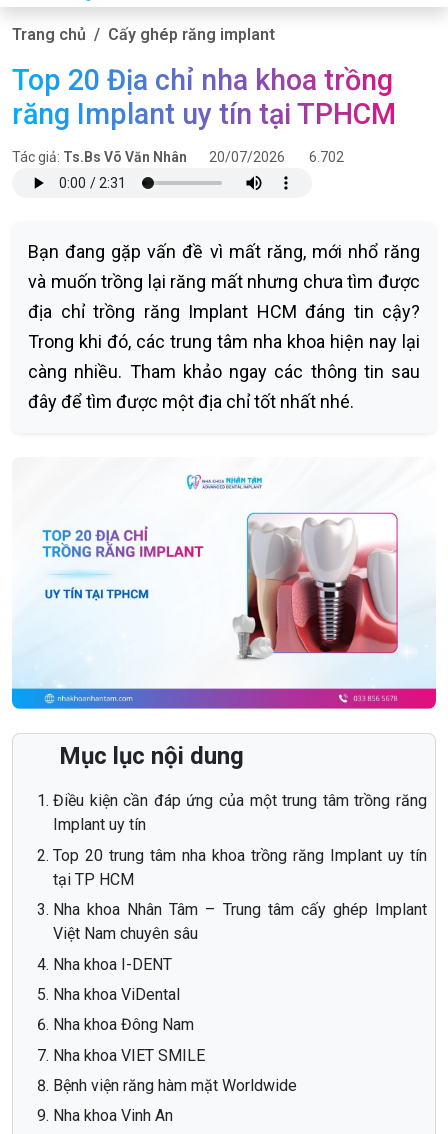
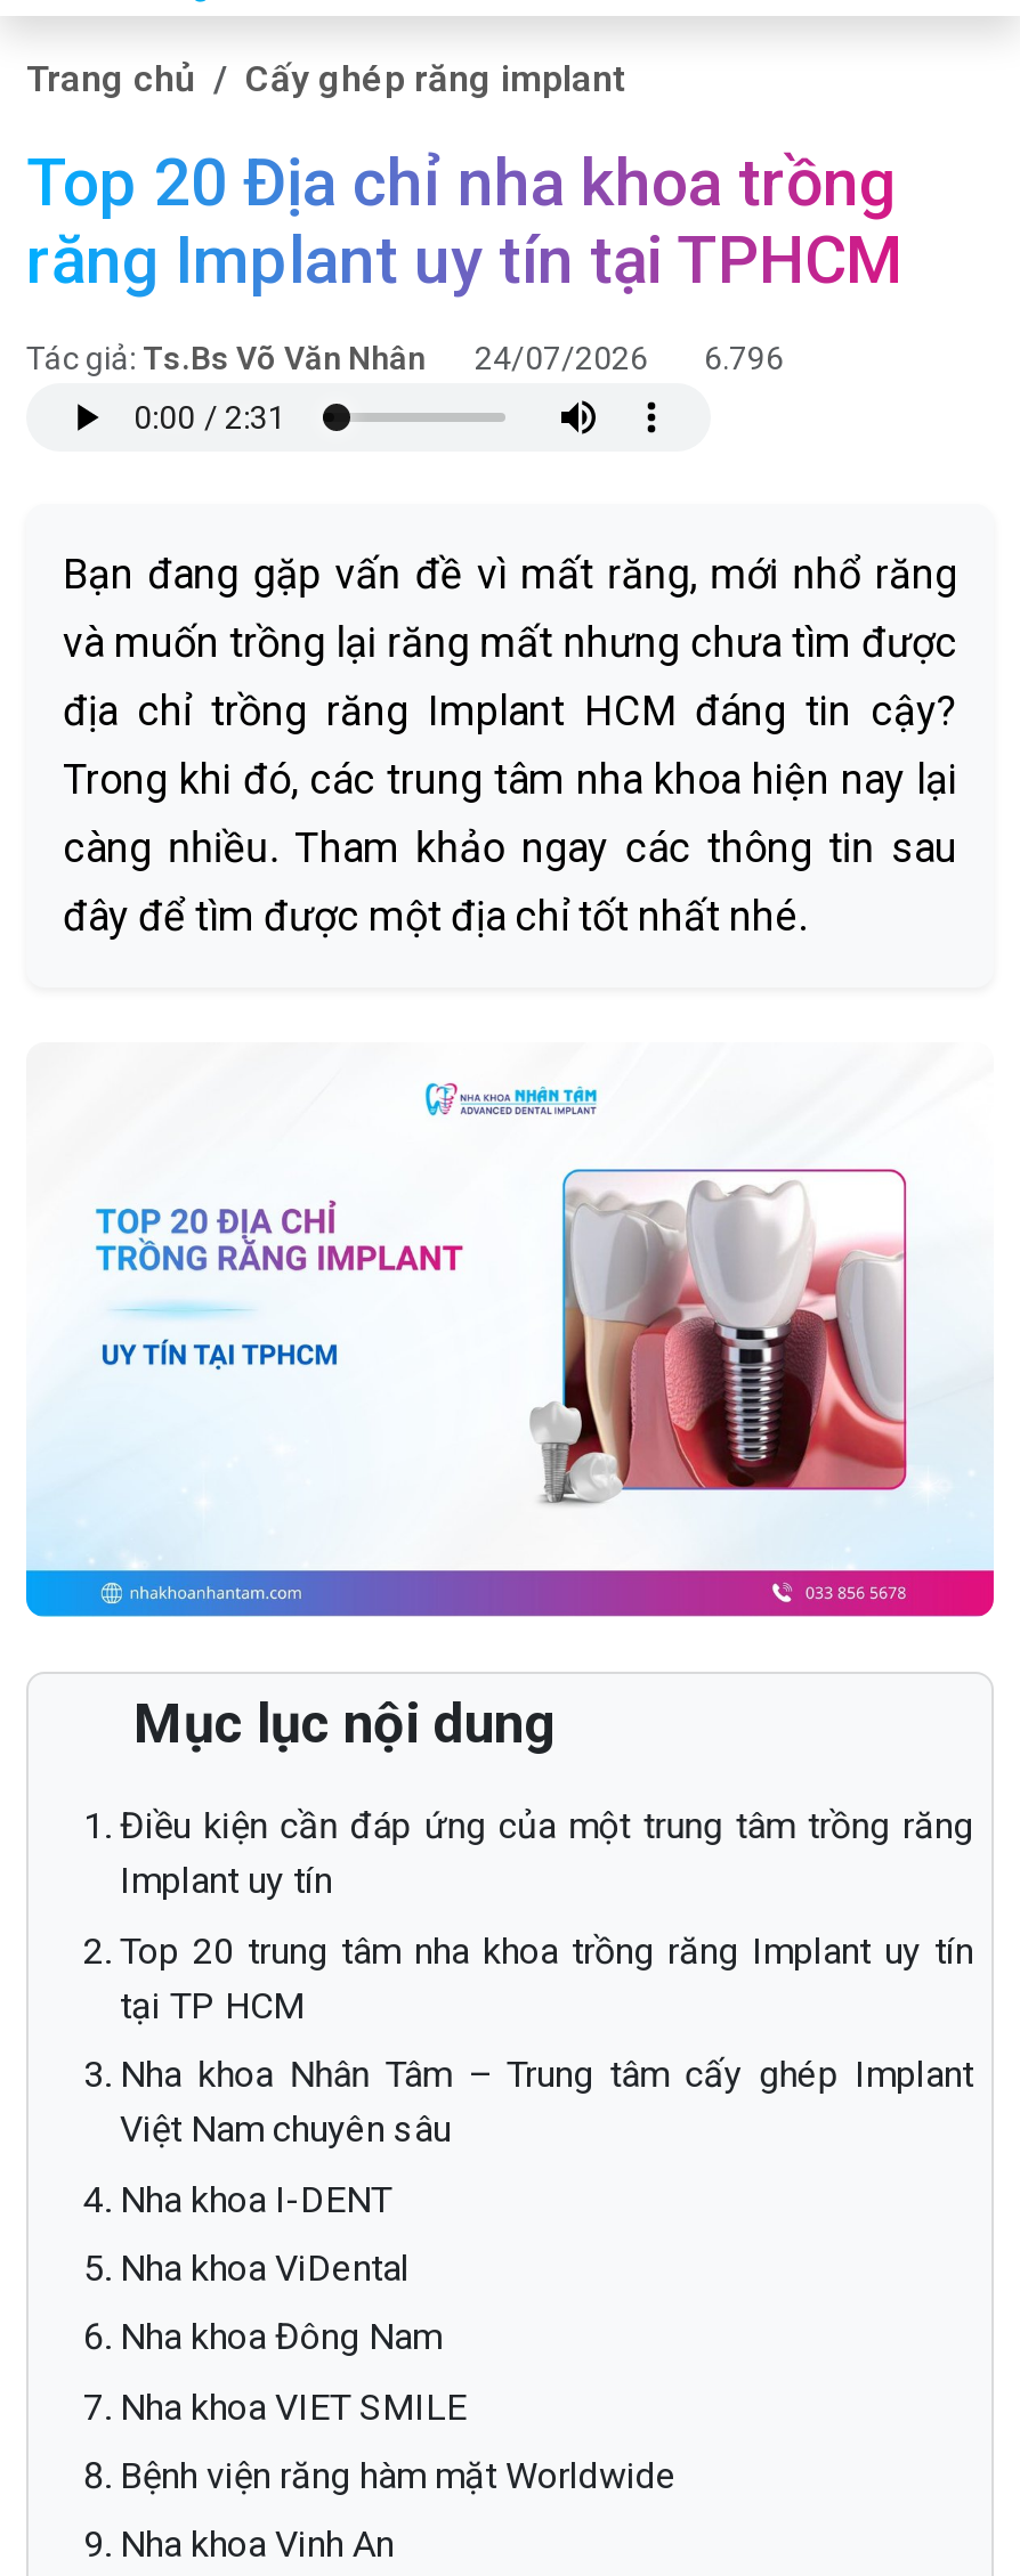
- 20/07/2026
+ 24/07/2026

- 6.702
+ 6.796
